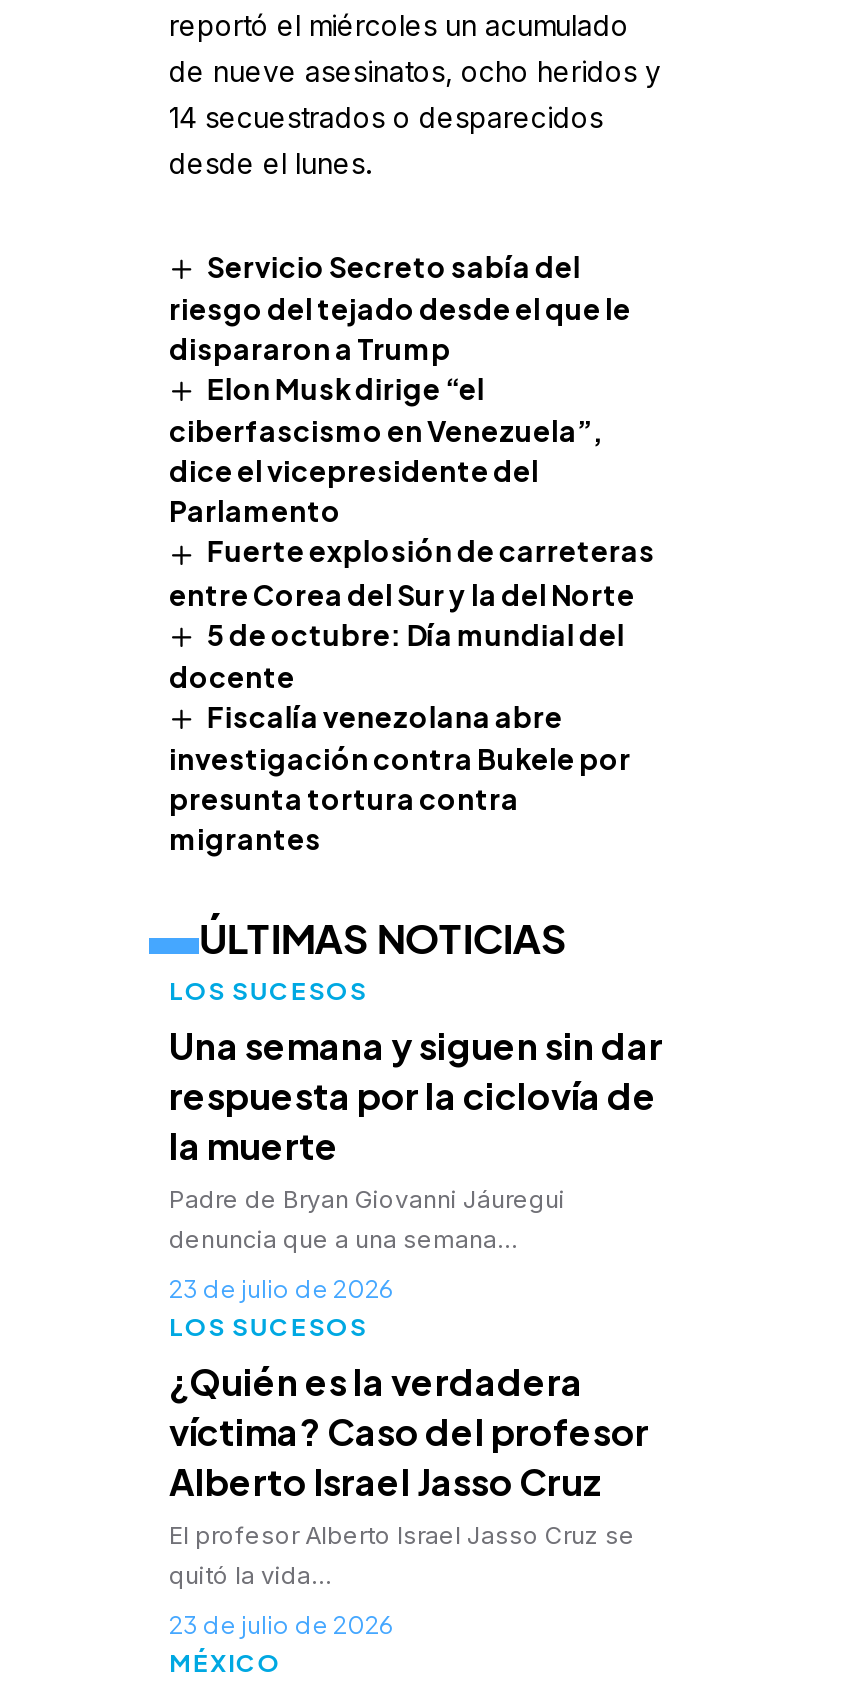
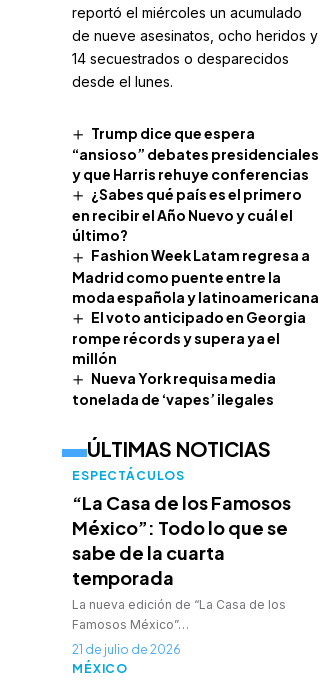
- Servicio Secreto sabía del
- riesgo del tejado desde el que le
- dispararon a Trump
- Elon Musk dirige “el
- ciberfascismo en Venezuela”,
- dice el vicepresidente del
- Parlamento
- Fuerte explosión de carreteras
- entre Corea del Sur y la del Norte
- 5 de octubre: Día mundial del
- docente
- Fiscalía venezolana abre
- investigación contra Bukele por
- presunta tortura contra
- migrantes
+ Trump dice que espera
+ “ansioso” debates presidenciales
+ y que Harris rehuye conferencias
+ ¿Sabes qué país es el primero
+ en recibir el Año Nuevo y cuál el
+ último?
+ Fashion Week Latam regresa a
+ Madrid como puente entre la
+ moda española y latinoamericana
+ El voto anticipado en Georgia
+ rompe récords y supera ya el
+ millón
+ Nueva York requisa media
+ tonelada de ‘vapes’ ilegales

- LOS SUCESOS
- Una semana y siguen sin dar
- respuesta por la ciclovía de
- la muerte
- Padre de Bryan Giovanni Jáuregui
- denuncia que a una semana…
- 23 de julio de 2026
- LOS SUCESOS
- ¿Quién es la verdadera
- víctima? Caso del profesor
- Alberto Israel Jasso Cruz
- El profesor Alberto Israel Jasso Cruz se
- quitó la vida…
- 23 de julio de 2026
+ ESPECTÁCULOS
+ “La Casa de los Famosos
+ México”: Todo lo que se
+ sabe de la cuarta
+ temporada
+ La nueva edición de “La Casa de los
+ Famosos México”…
+ 21 de julio de 2026
